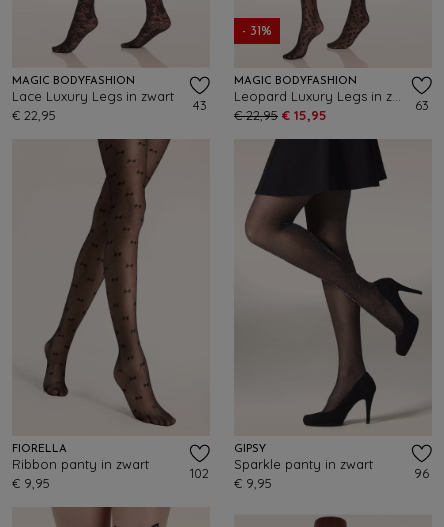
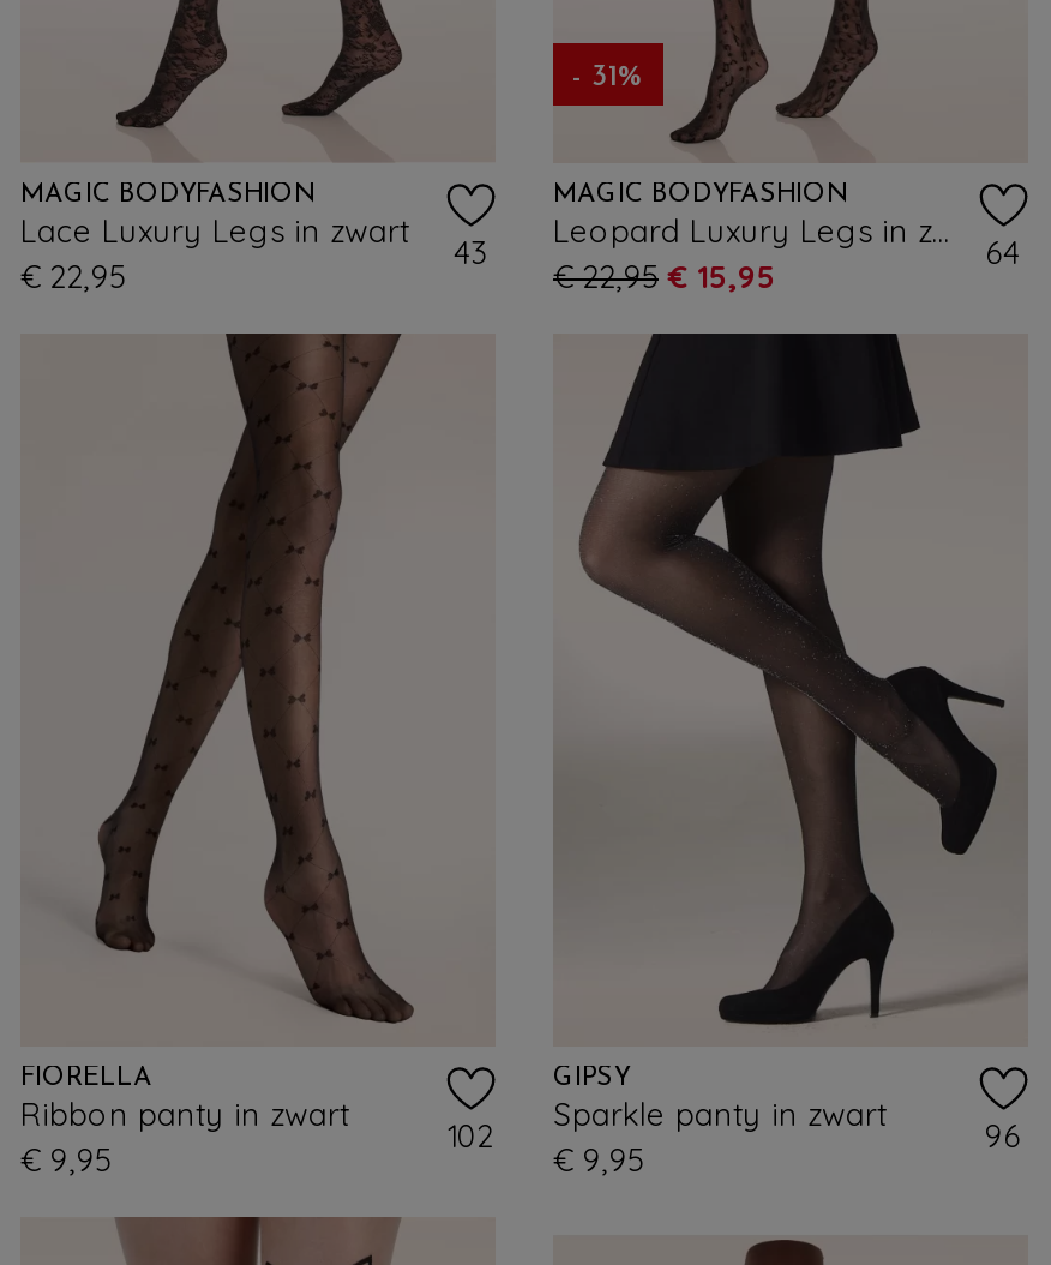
- 63
+ 64
